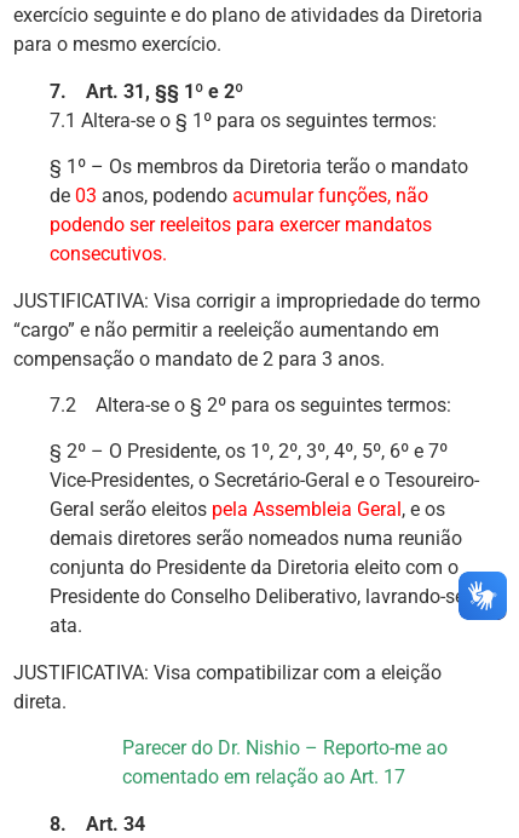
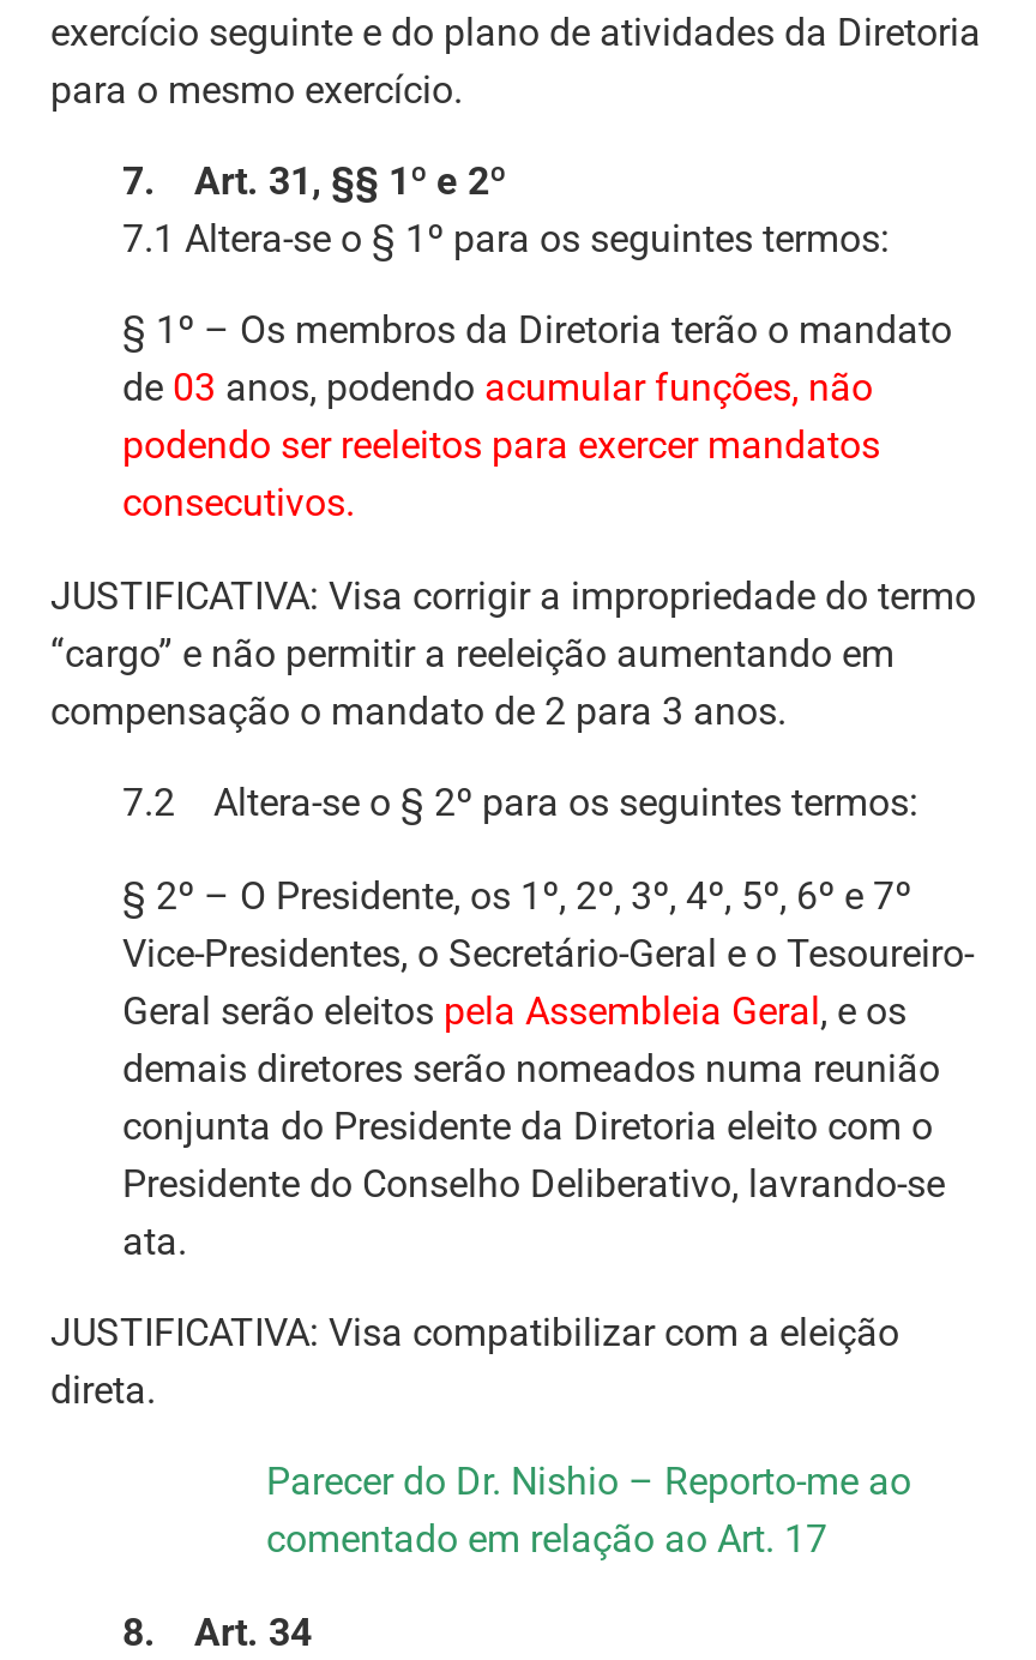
- [image]
